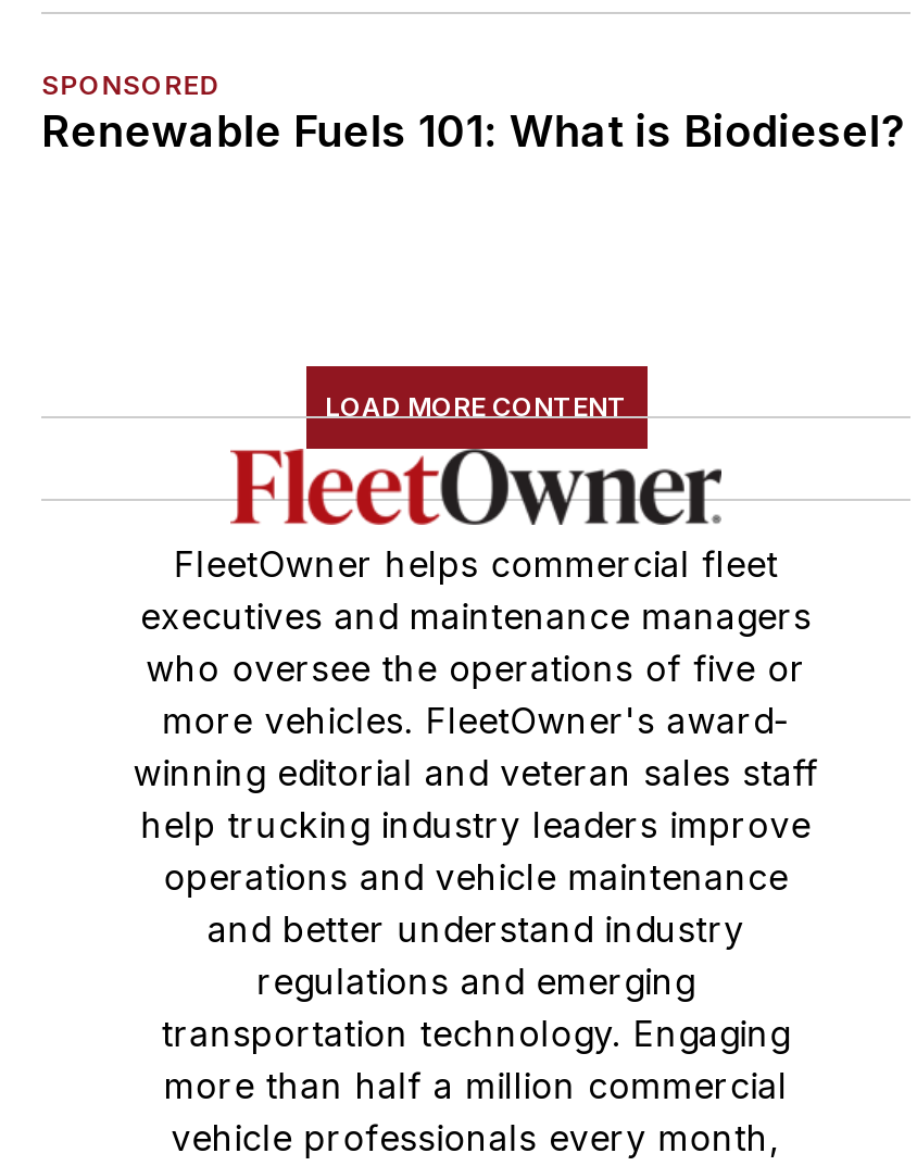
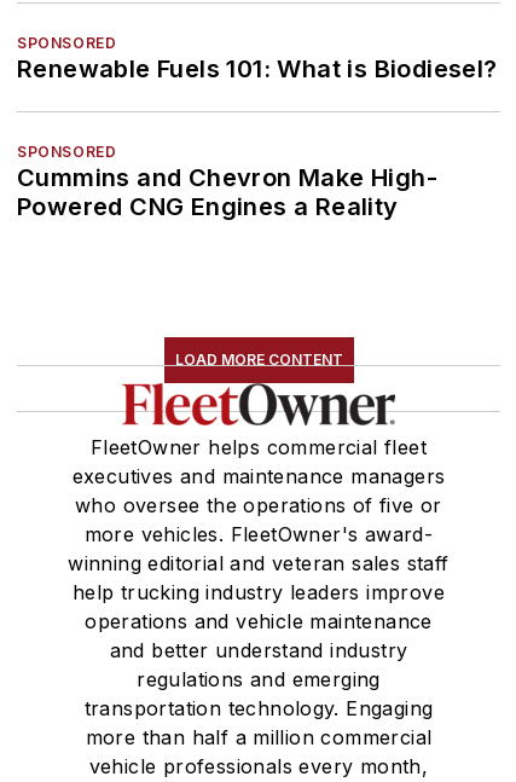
+ SPONSORED
+ Cummins and Chevron Make High-
+ Powered CNG Engines a Reality
